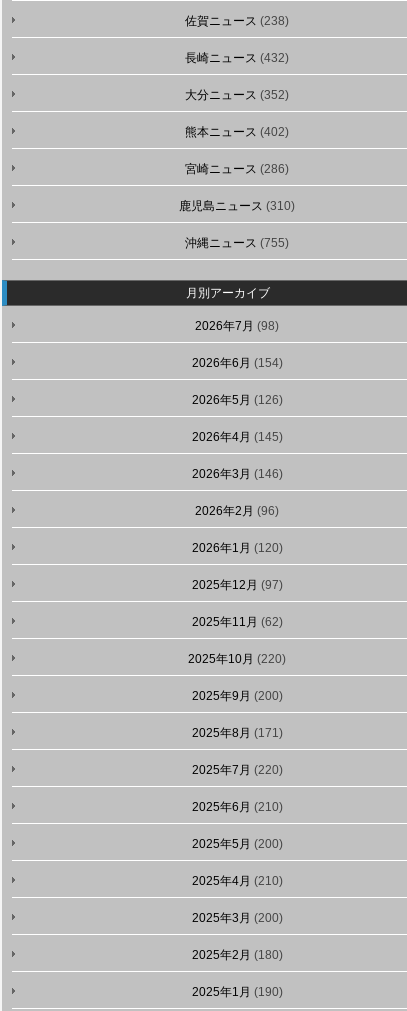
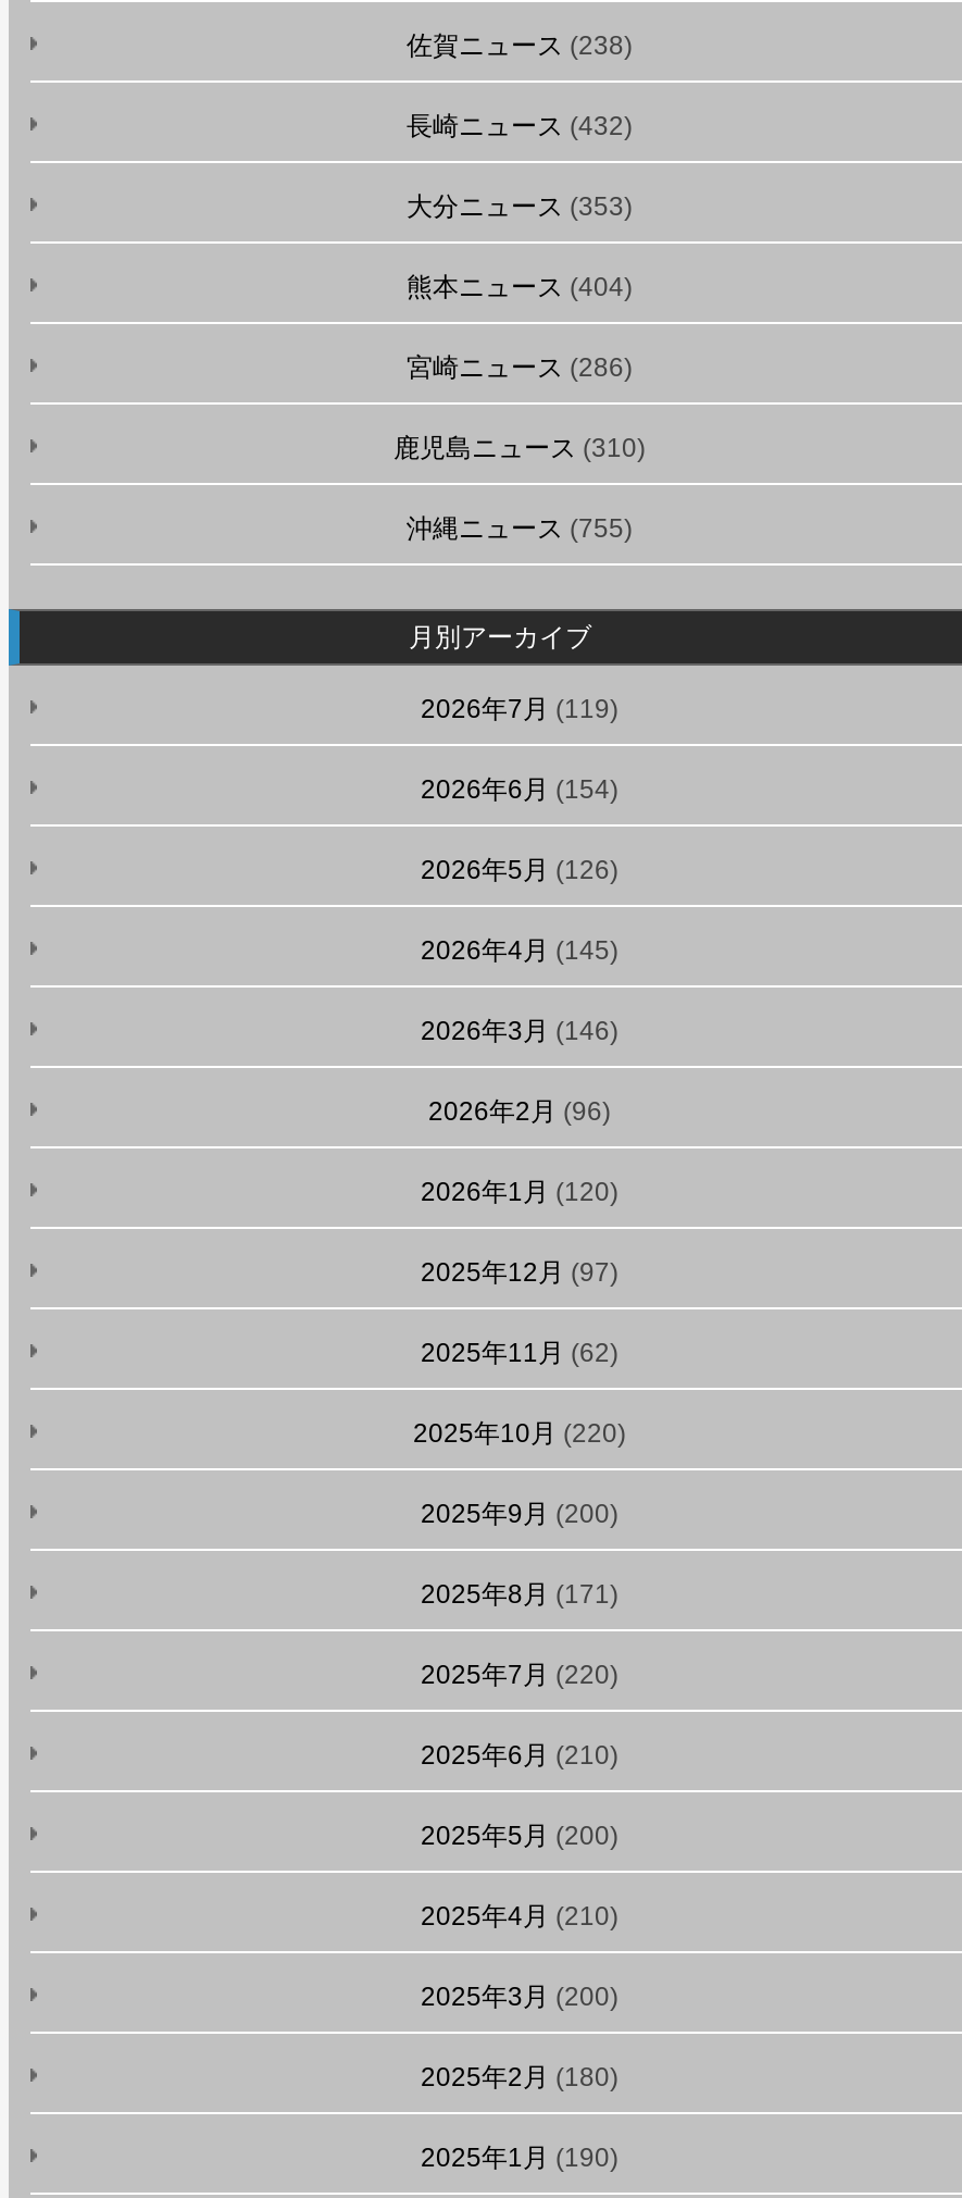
- 大分ニュース(352)
+ 大分ニュース(353)

- 熊本ニュース(402)
+ 熊本ニュース(404)

- 2026年7月(98)
+ 2026年7月(119)
